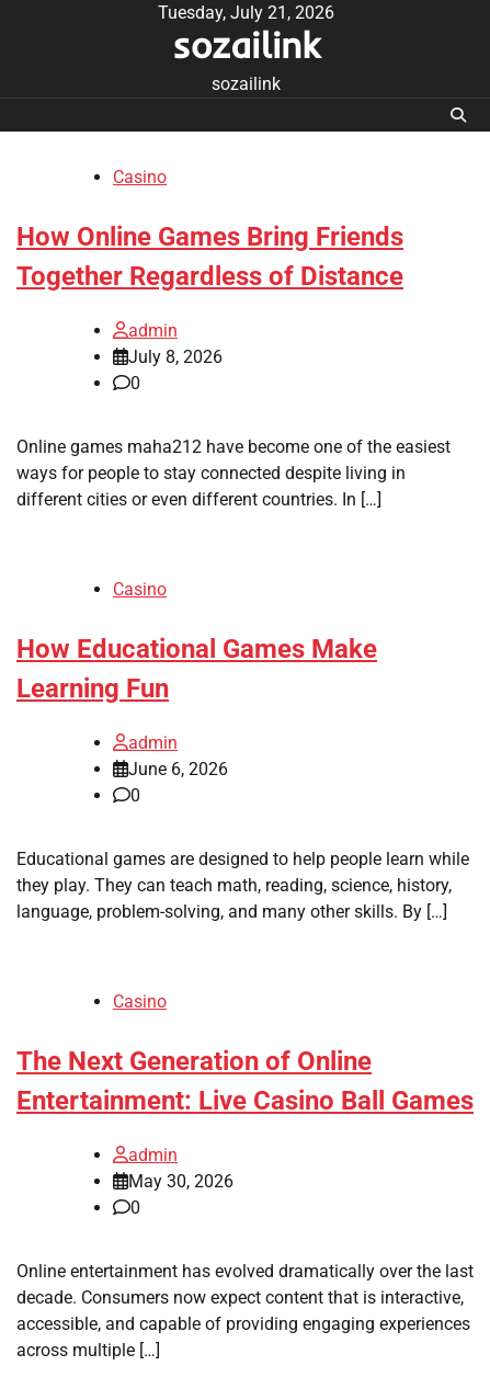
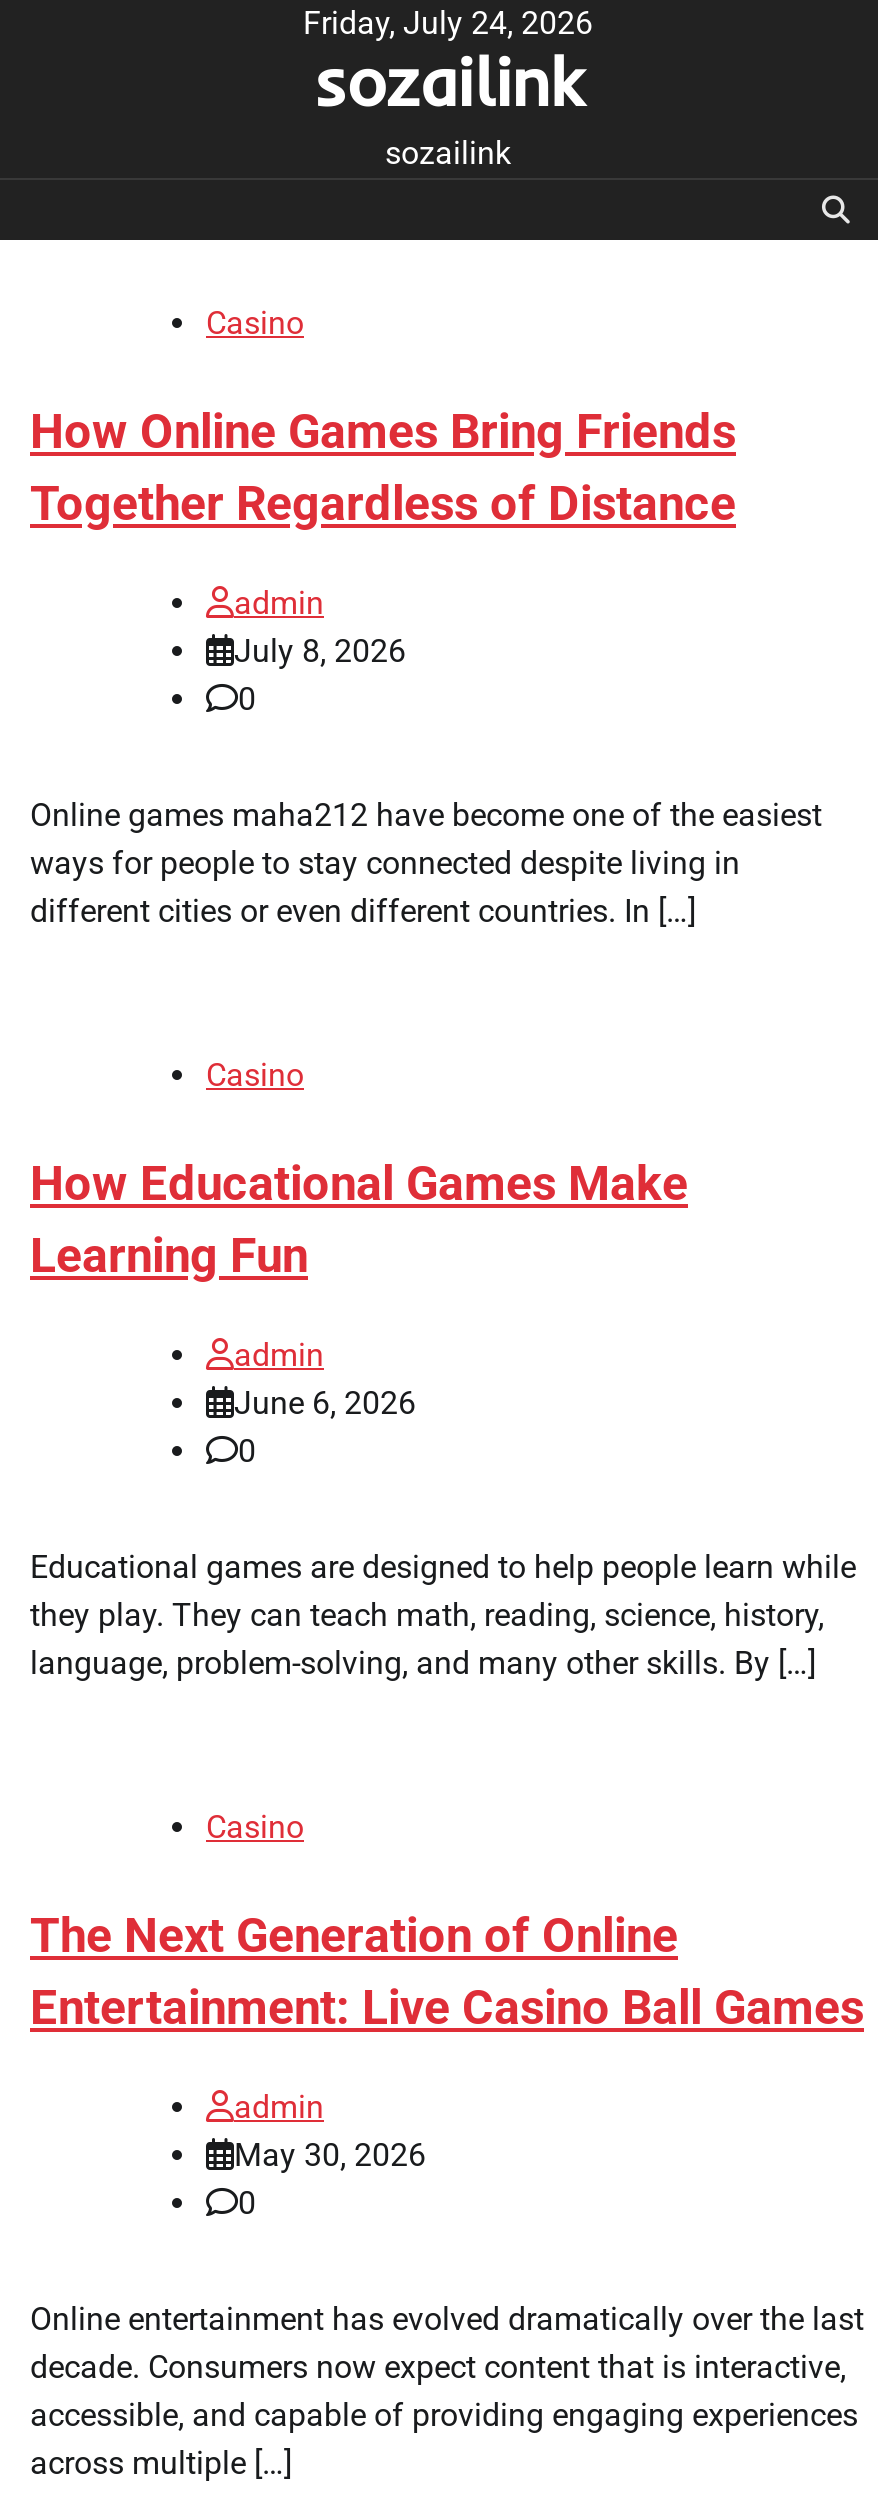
- Tuesday, July 21, 2026
+ Friday, July 24, 2026
